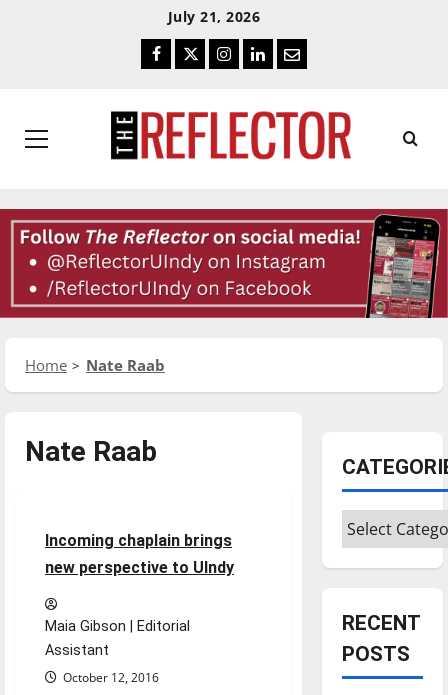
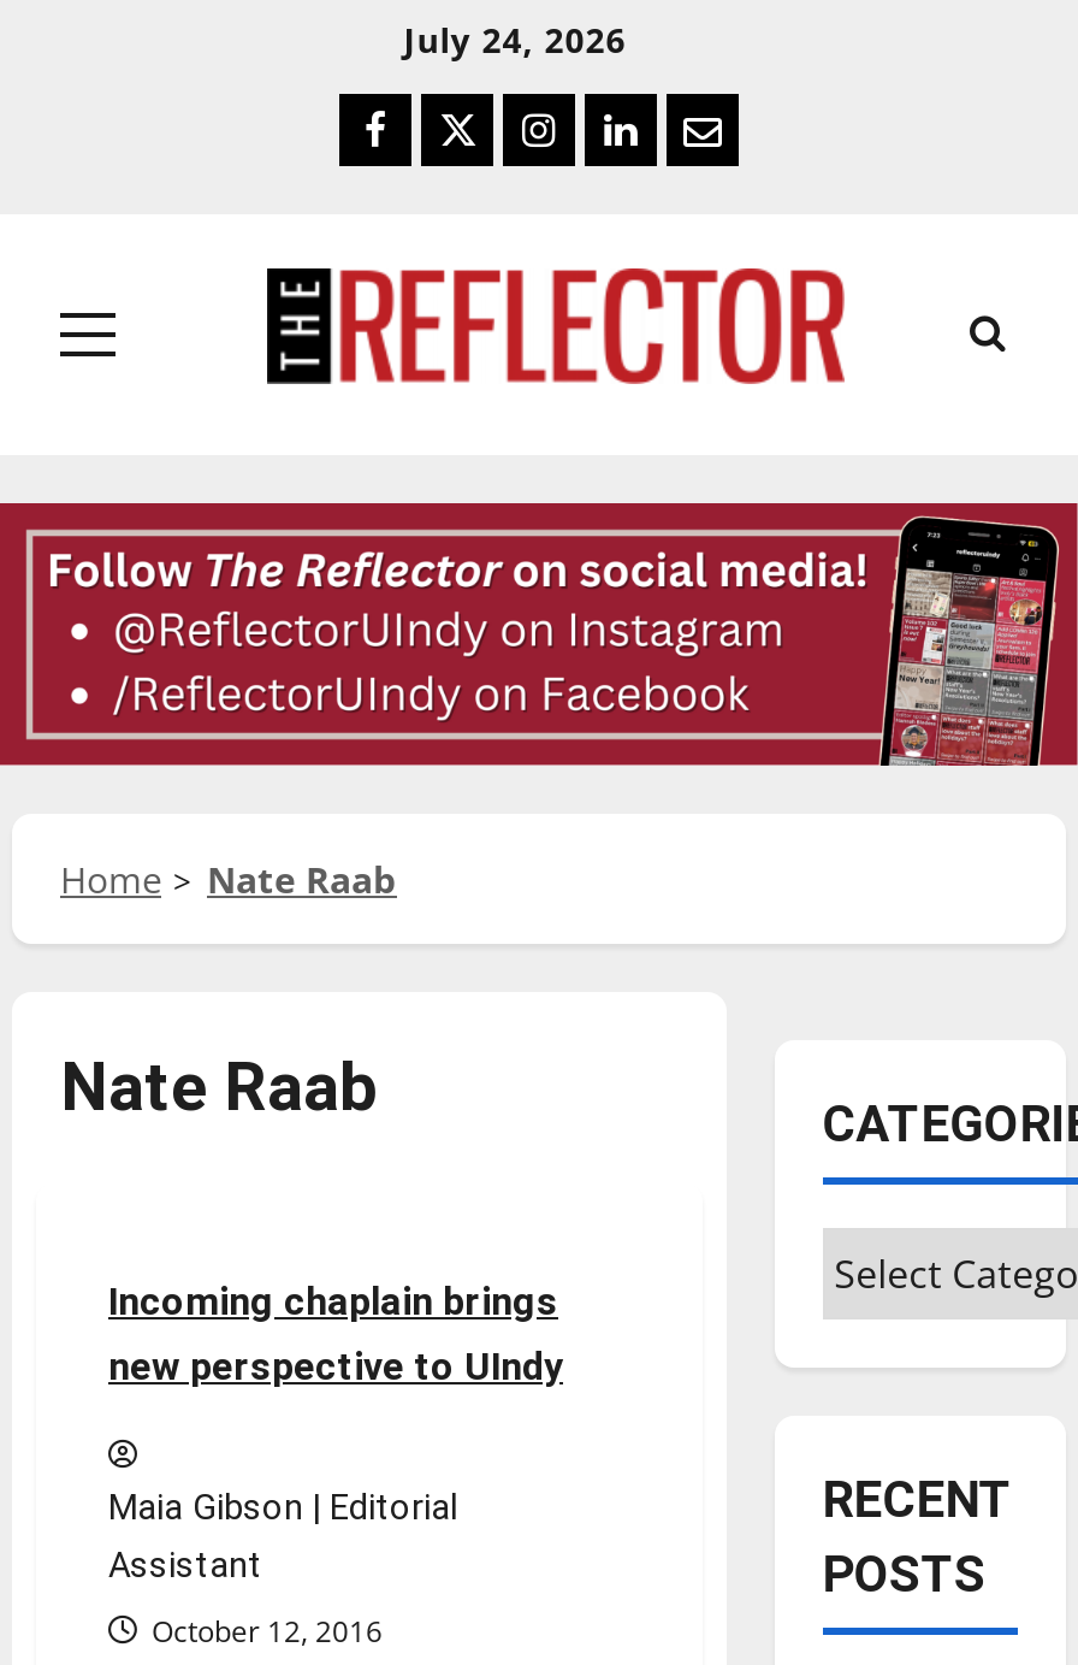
- July 21, 2026
+ July 24, 2026
